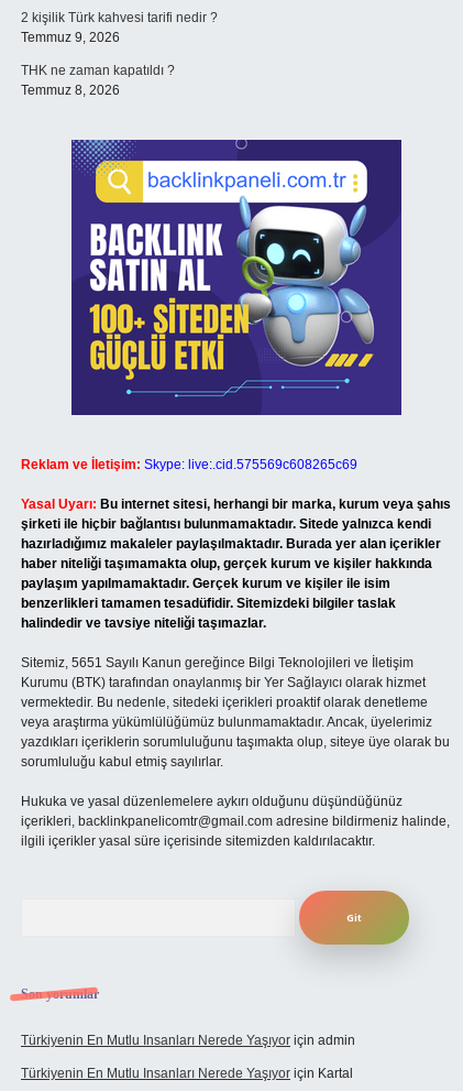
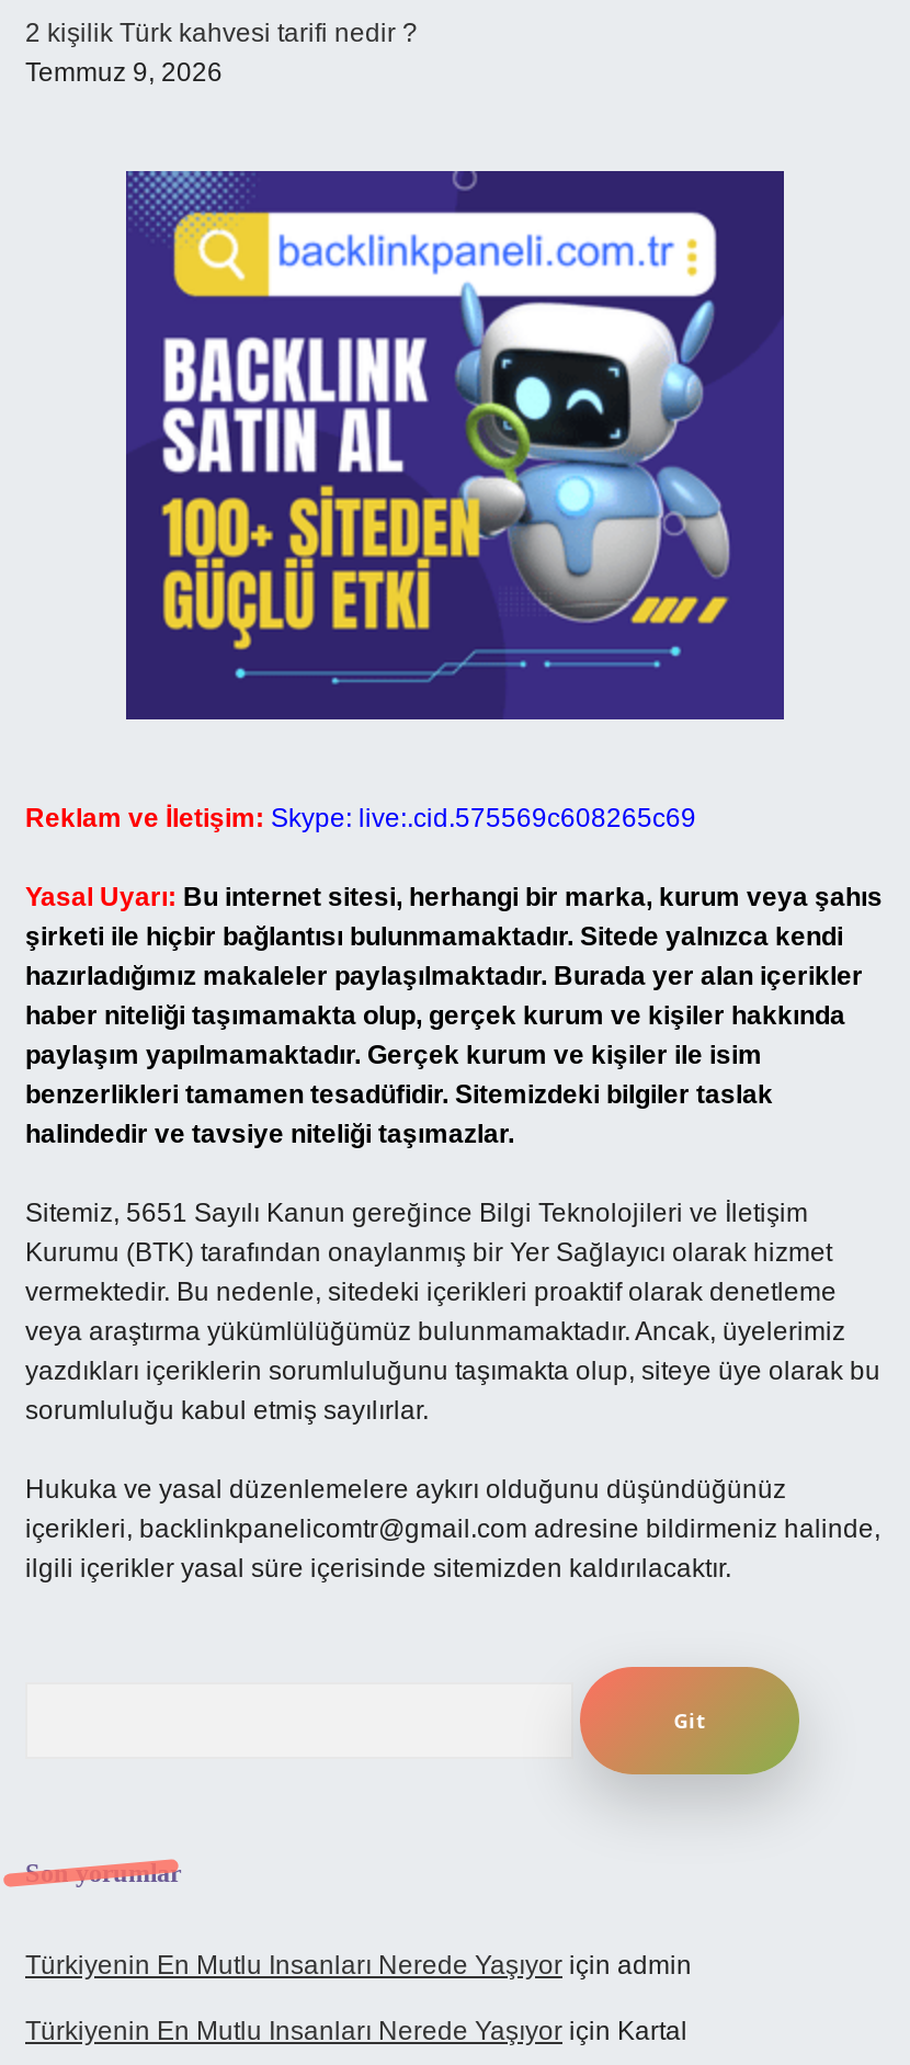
- THK ne zaman kapatıldı ?
- Temmuz 8, 2026
